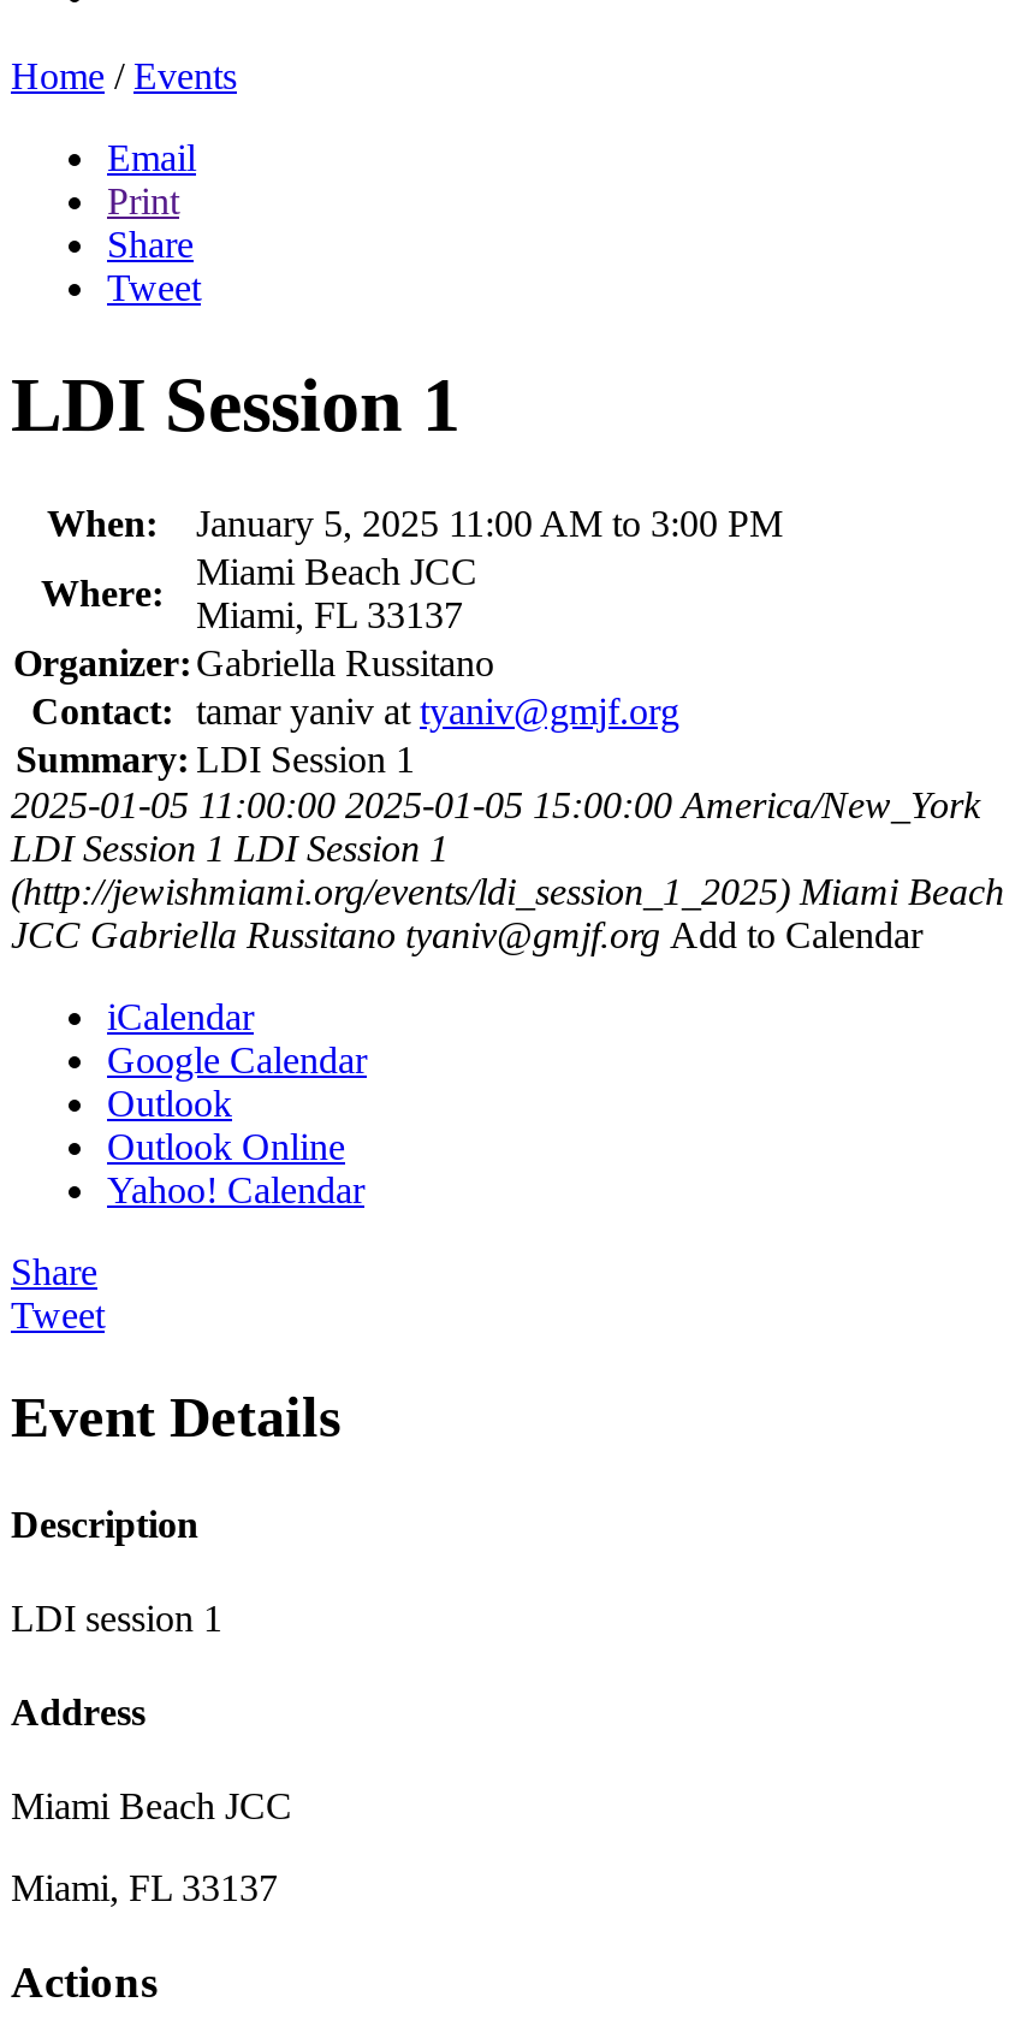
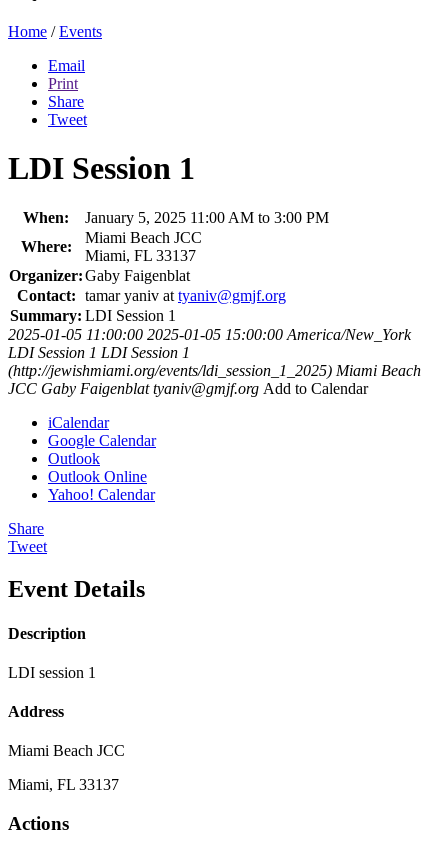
- Organizer: Gabriella Russitano
+ Organizer: Gaby Faigenblat

- JCC Gabriella Russitano tyaniv@gmjf.org Add to Calendar
+ JCC Gaby Faigenblat tyaniv@gmjf.org Add to Calendar
